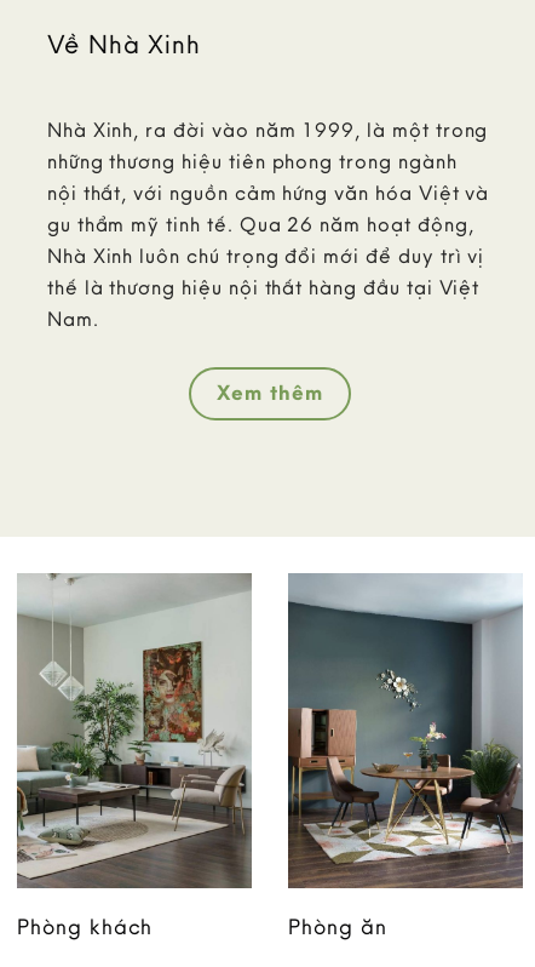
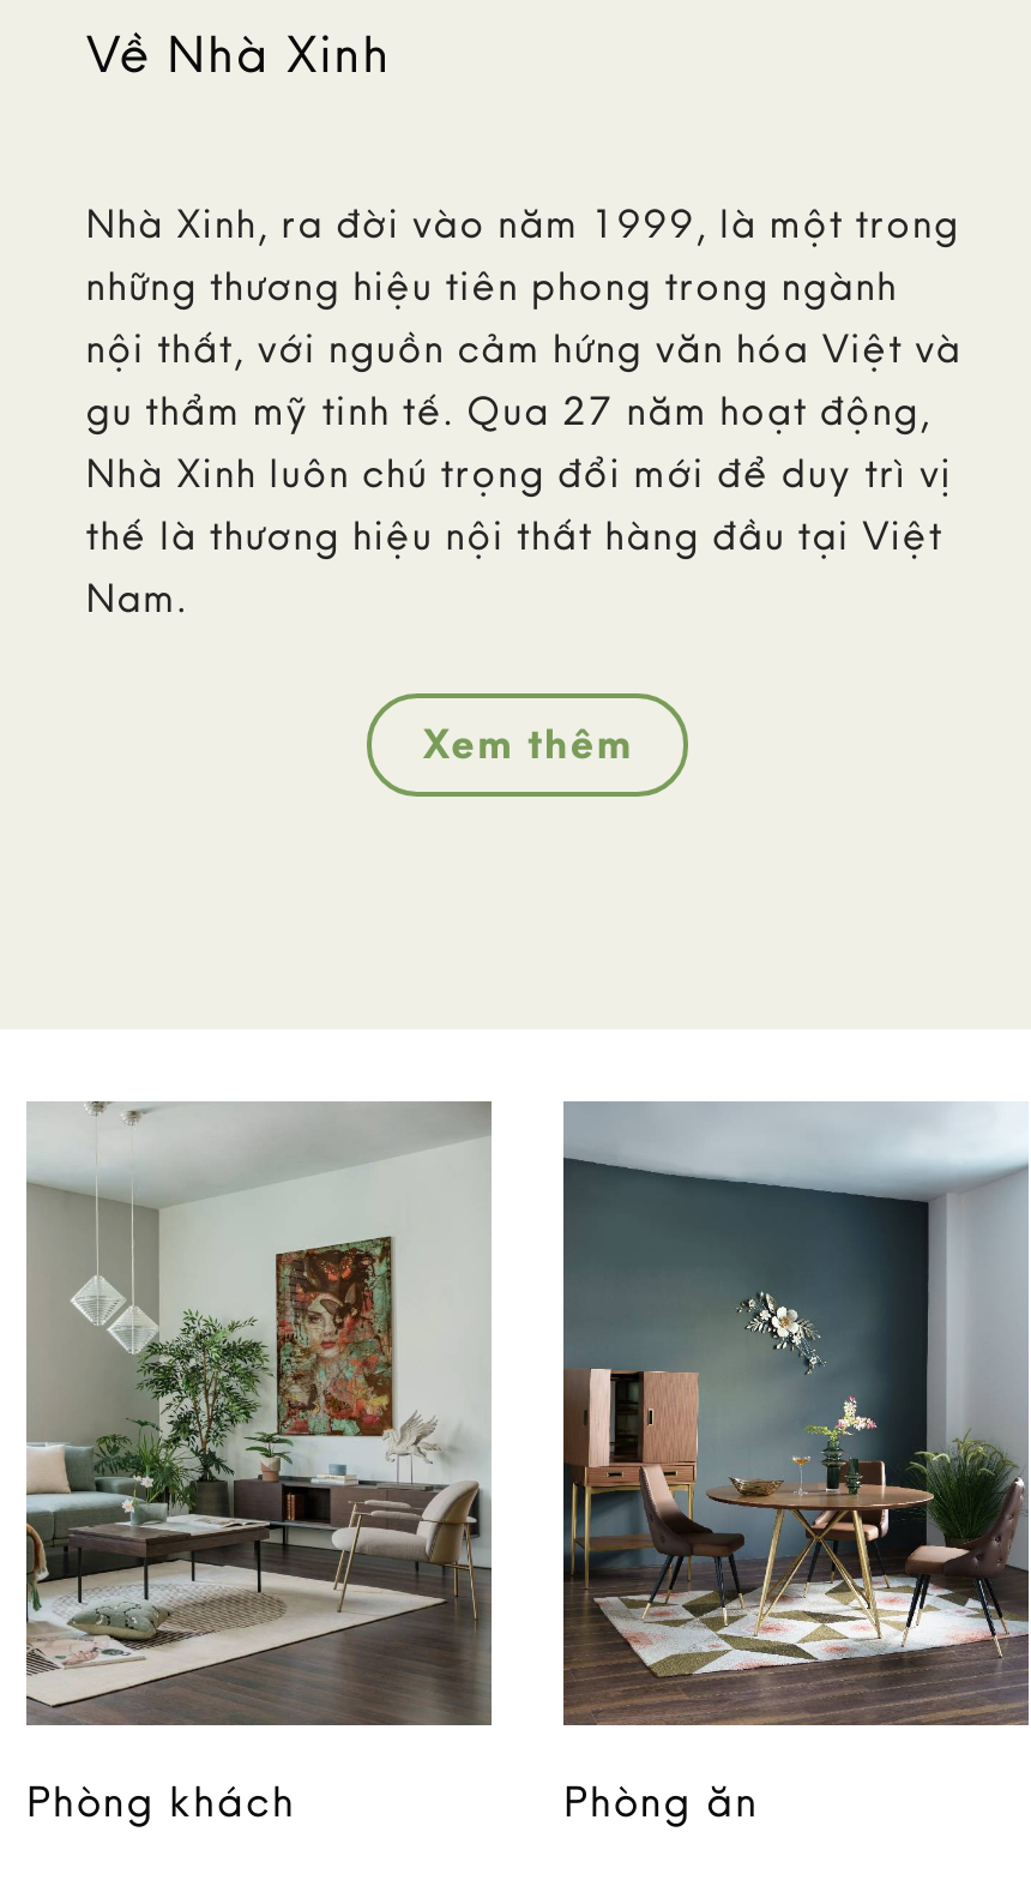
- gu thẩm mỹ tinh tế. Qua 26 năm hoạt động,
+ gu thẩm mỹ tinh tế. Qua 27 năm hoạt động,
